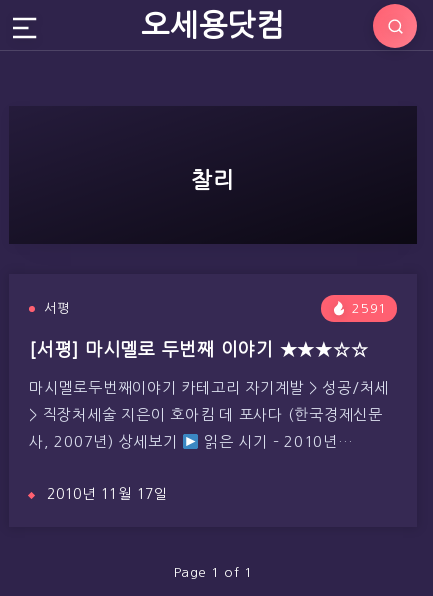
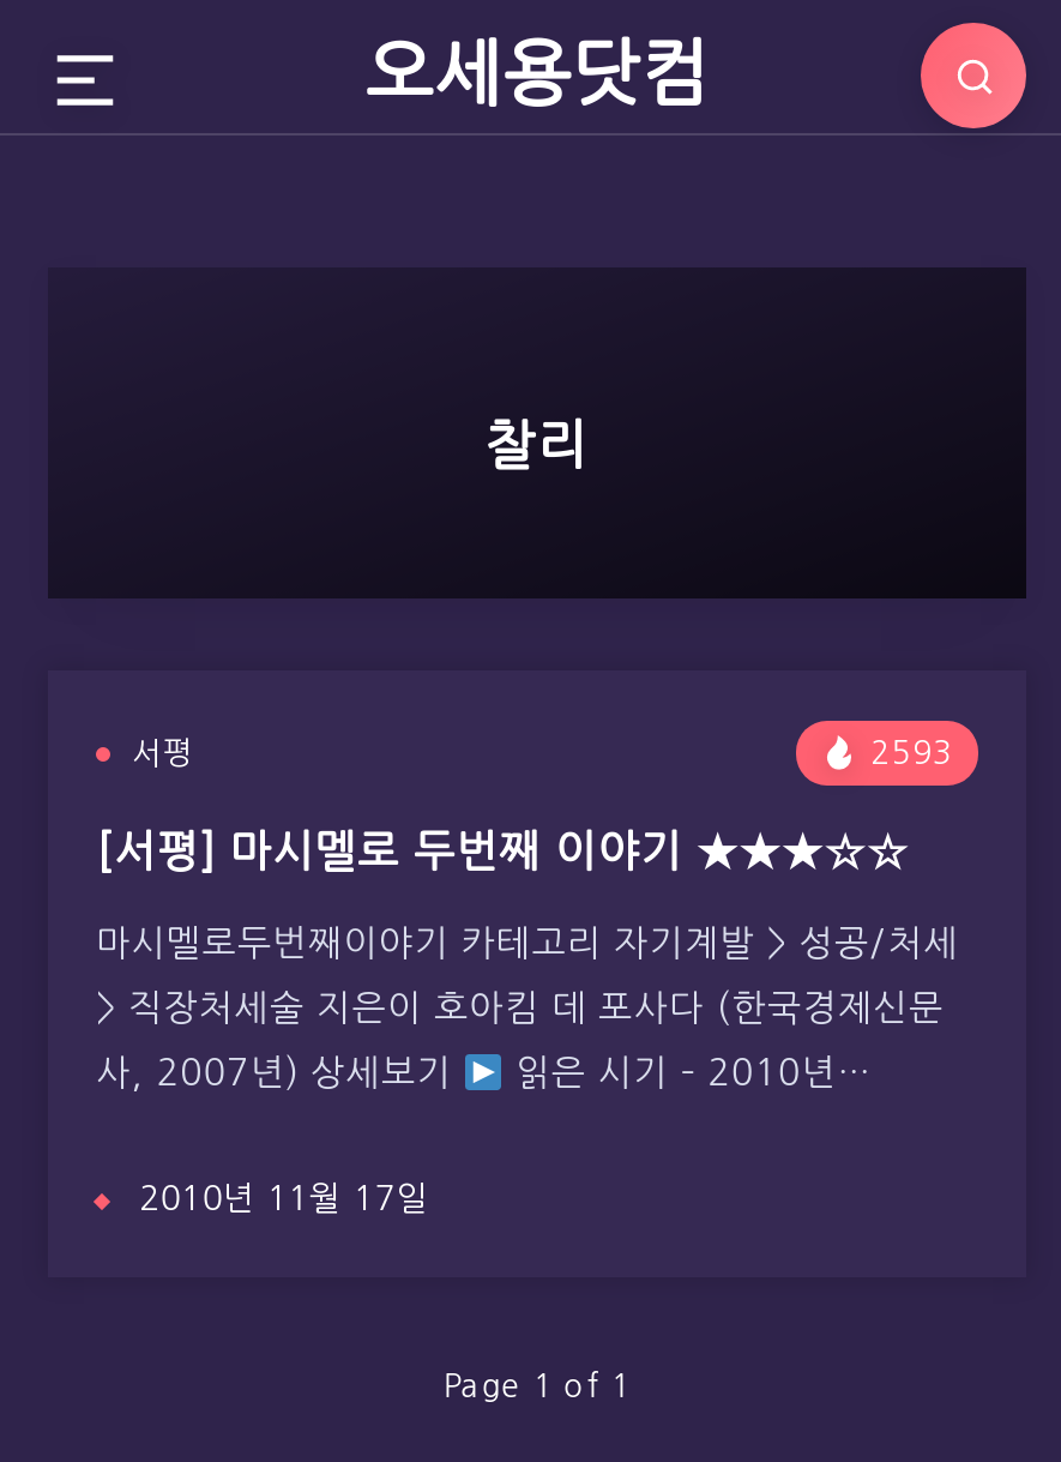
- 2591
+ 2593
